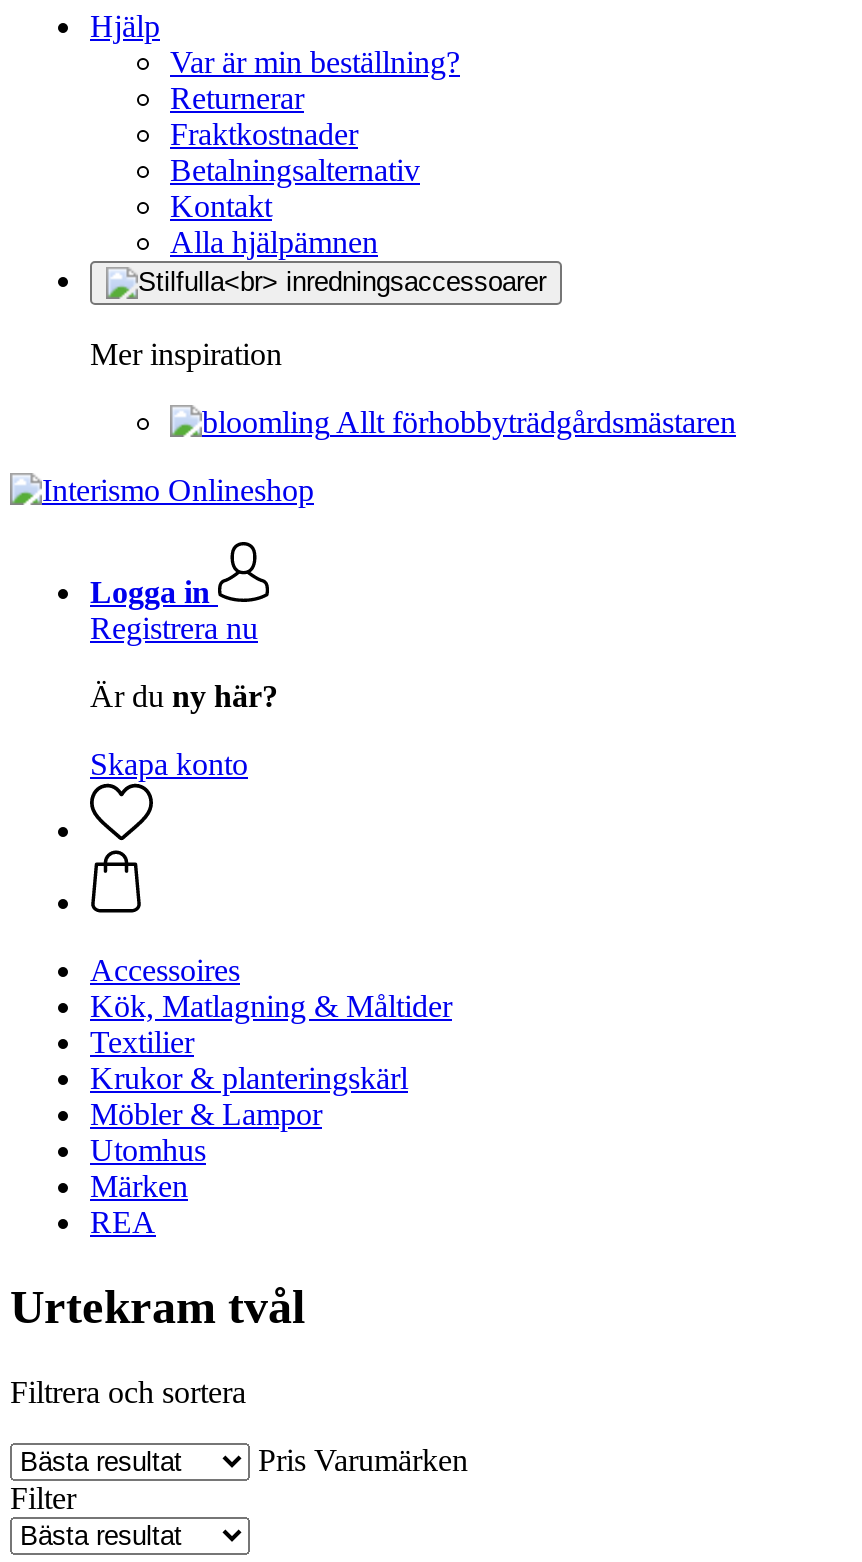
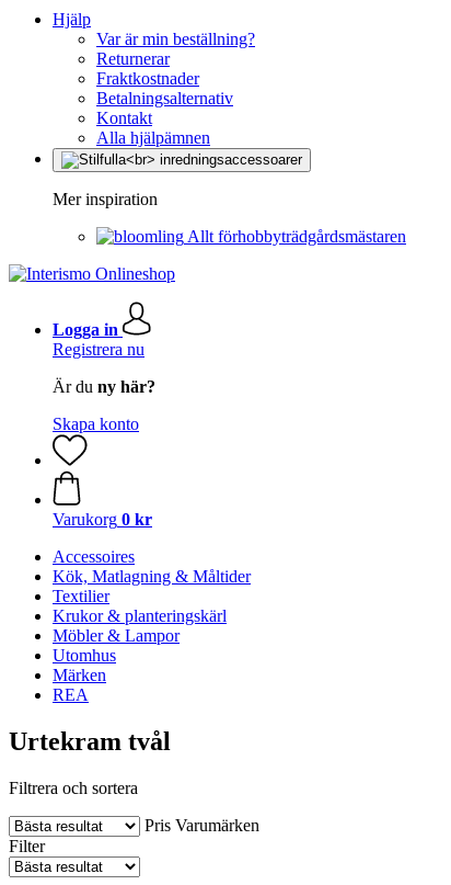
+ Varukorg 0 kr
